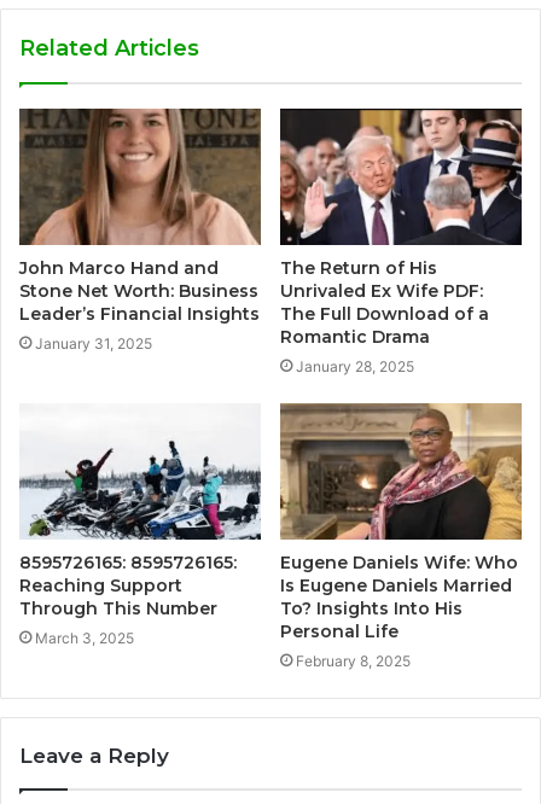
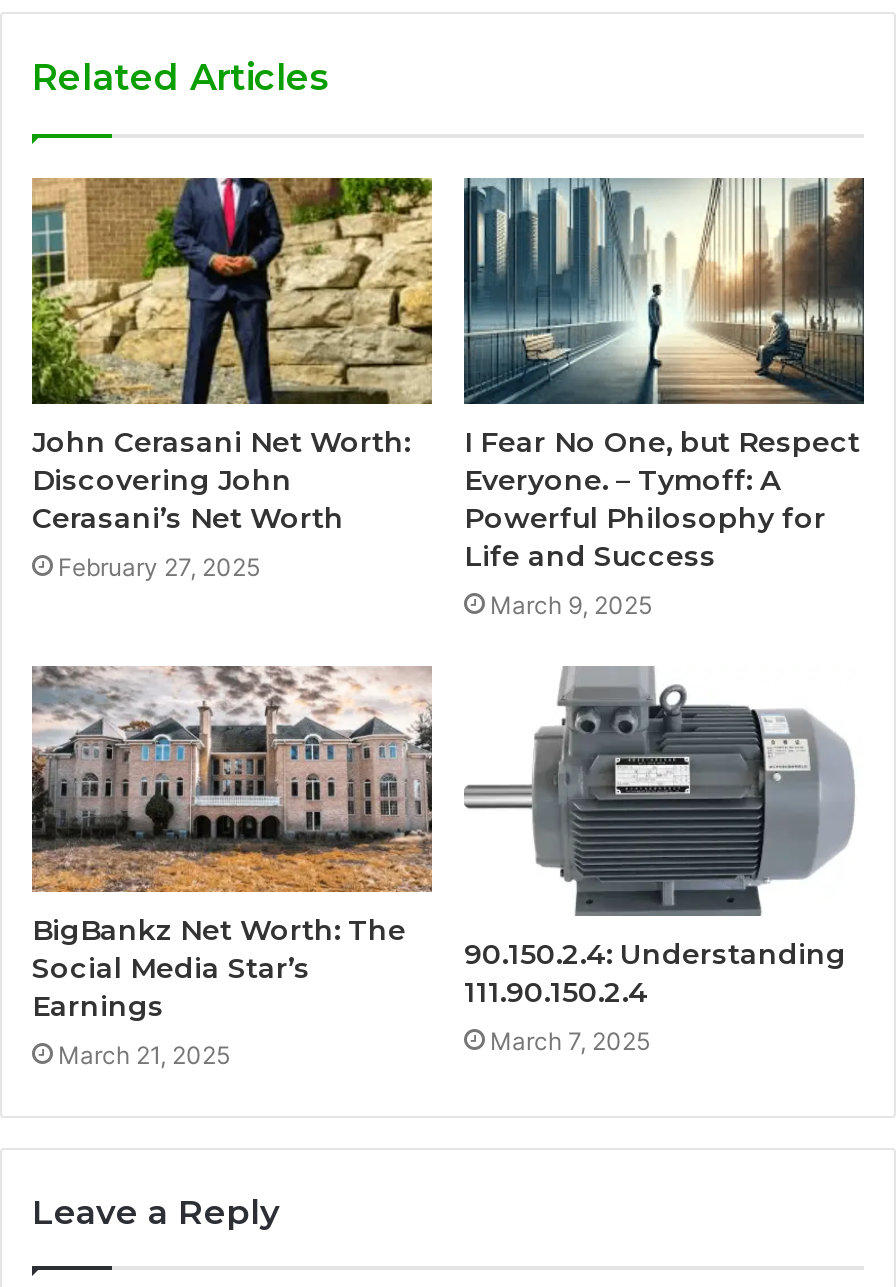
- [image]
- John Marco Hand and
- Stone Net Worth: Business
- Leader’s Financial Insights
- January 31, 2025
+ [image]
+ John Cerasani Net Worth:
+ Discovering John
+ Cerasani’s Net Worth
+ February 27, 2025

- [image]
- The Return of His
- Unrivaled Ex Wife PDF:
- The Full Download of a
- Romantic Drama
- January 28, 2025
+ [image]
+ I Fear No One, but Respect
+ Everyone. – Tymoff: A
+ Powerful Philosophy for
+ Life and Success
+ March 9, 2025

- [image]
- Eugene Daniels Wife: Who
- Is Eugene Daniels Married
- To? Insights Into His
- Personal Life
- February 8, 2025
+ [image]
+ 90.150.2.4: Understanding
+ 111.90.150.2.4
+ March 7, 2025

- [image]
- 8595726165: 8595726165:
- Reaching Support
- Through This Number
- March 3, 2025
+ [image]
+ BigBankz Net Worth: The
+ Social Media Star’s
+ Earnings
+ March 21, 2025
